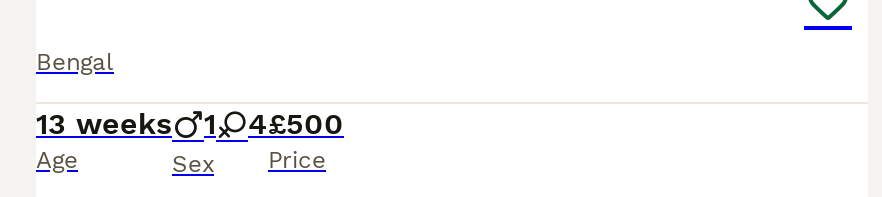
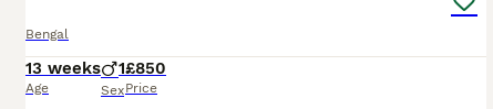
- 4

- £500
+ £850
